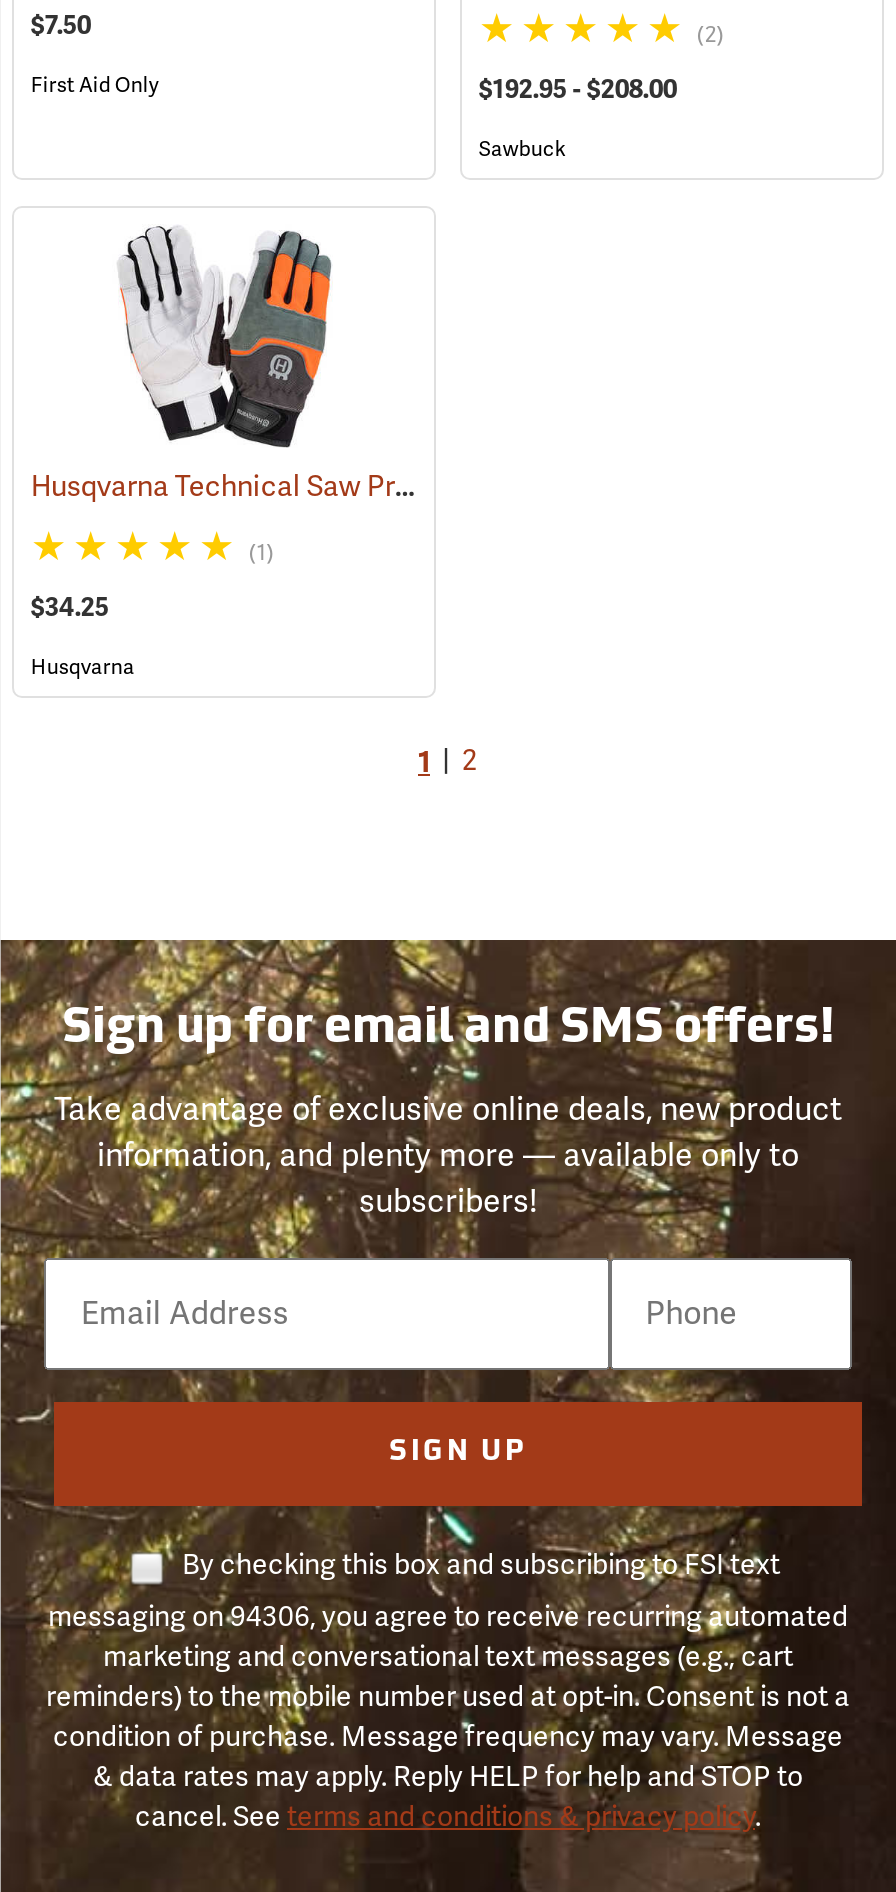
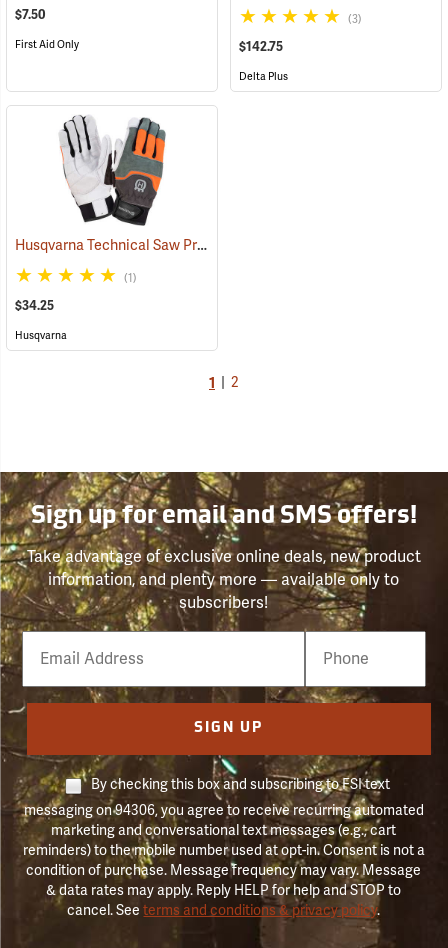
- (2)
+ (3)

- $192.95 - $208.00
+ $142.75

- Sawbuck
+ Delta Plus
